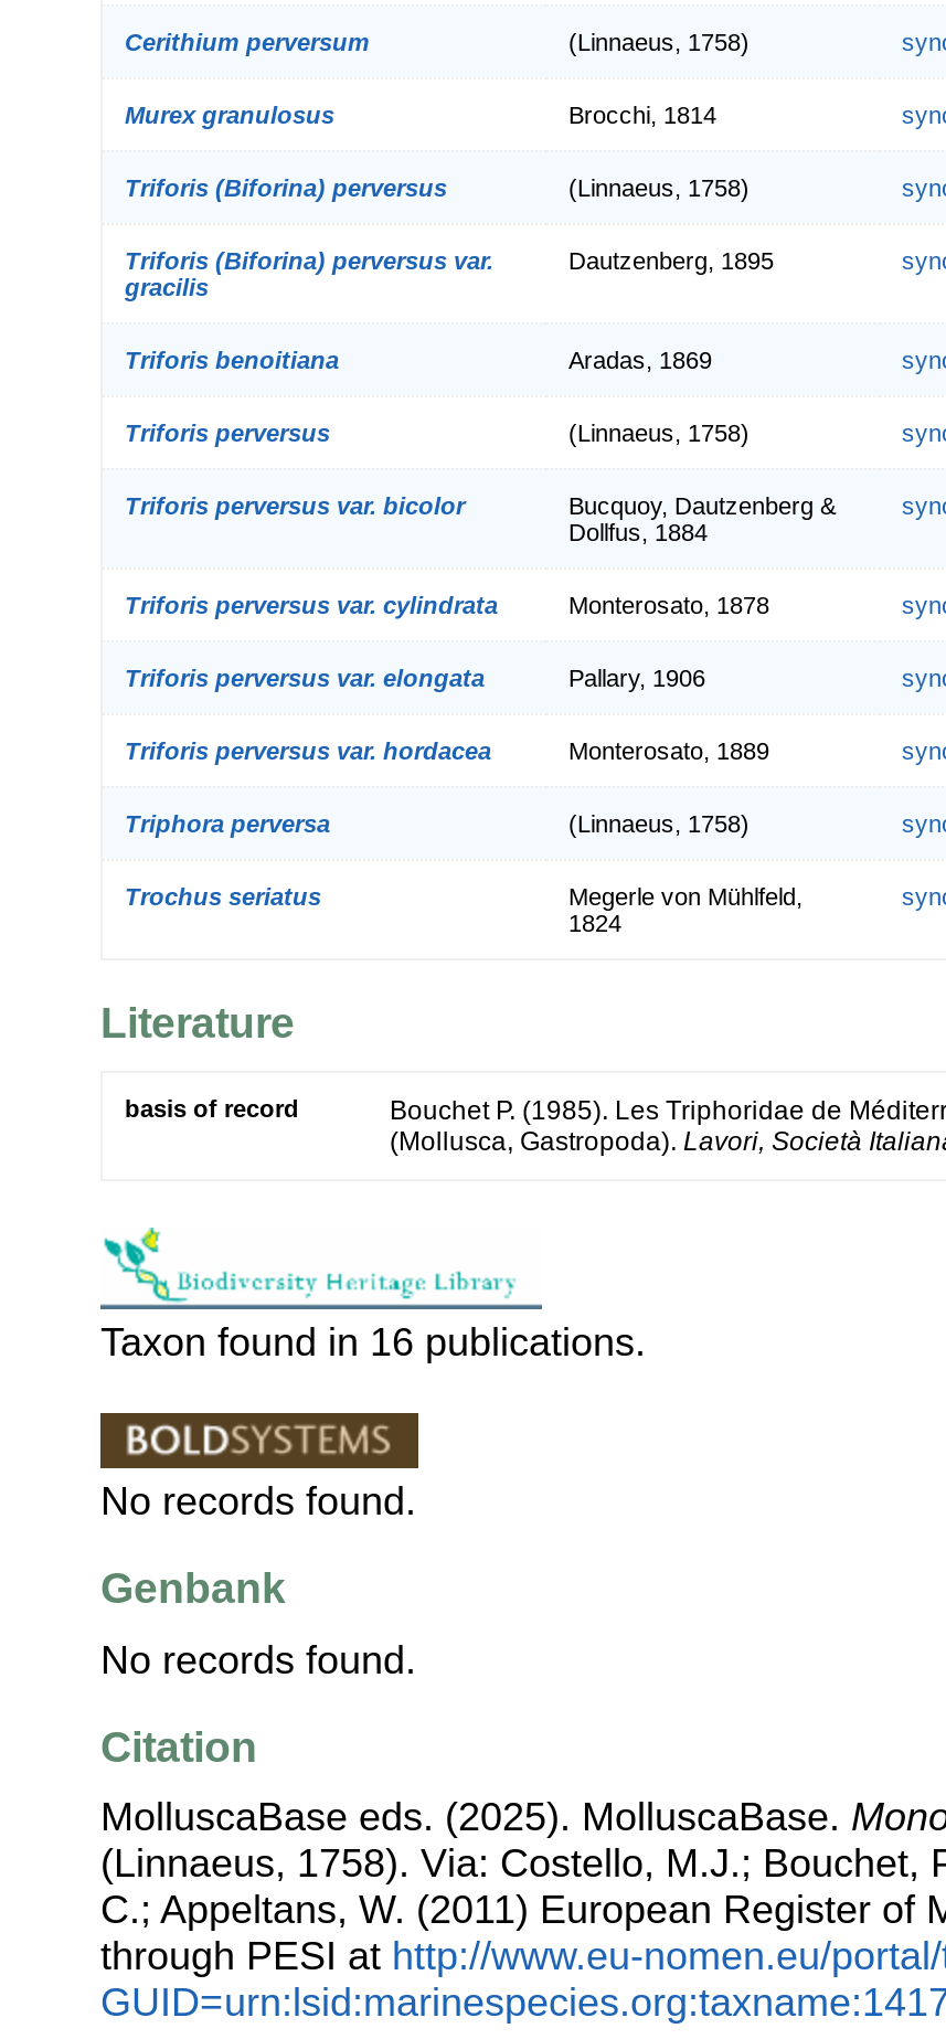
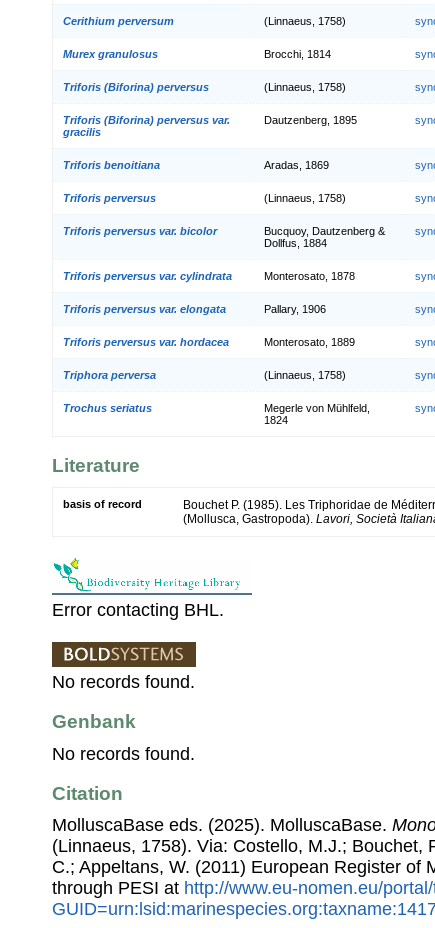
- Taxon found in 16 publications.
+ Error contacting BHL.
